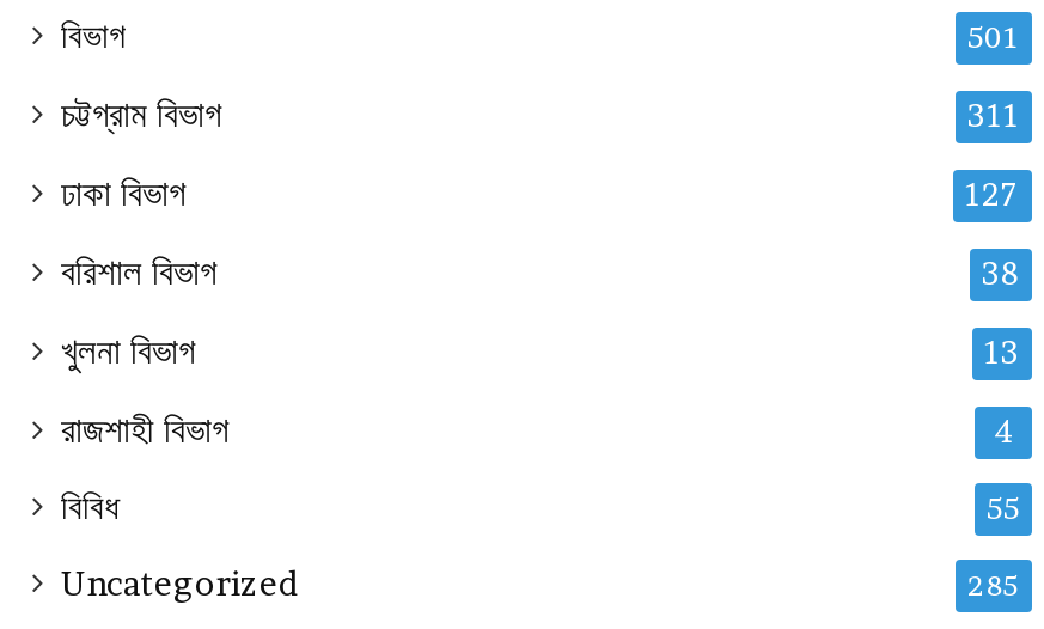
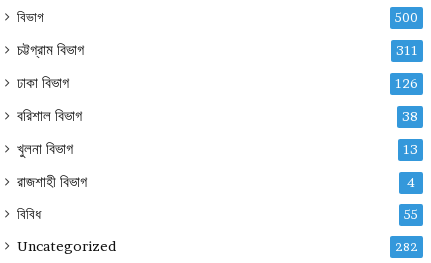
- 501
+ 500

- 127
+ 126

- 285
+ 282
